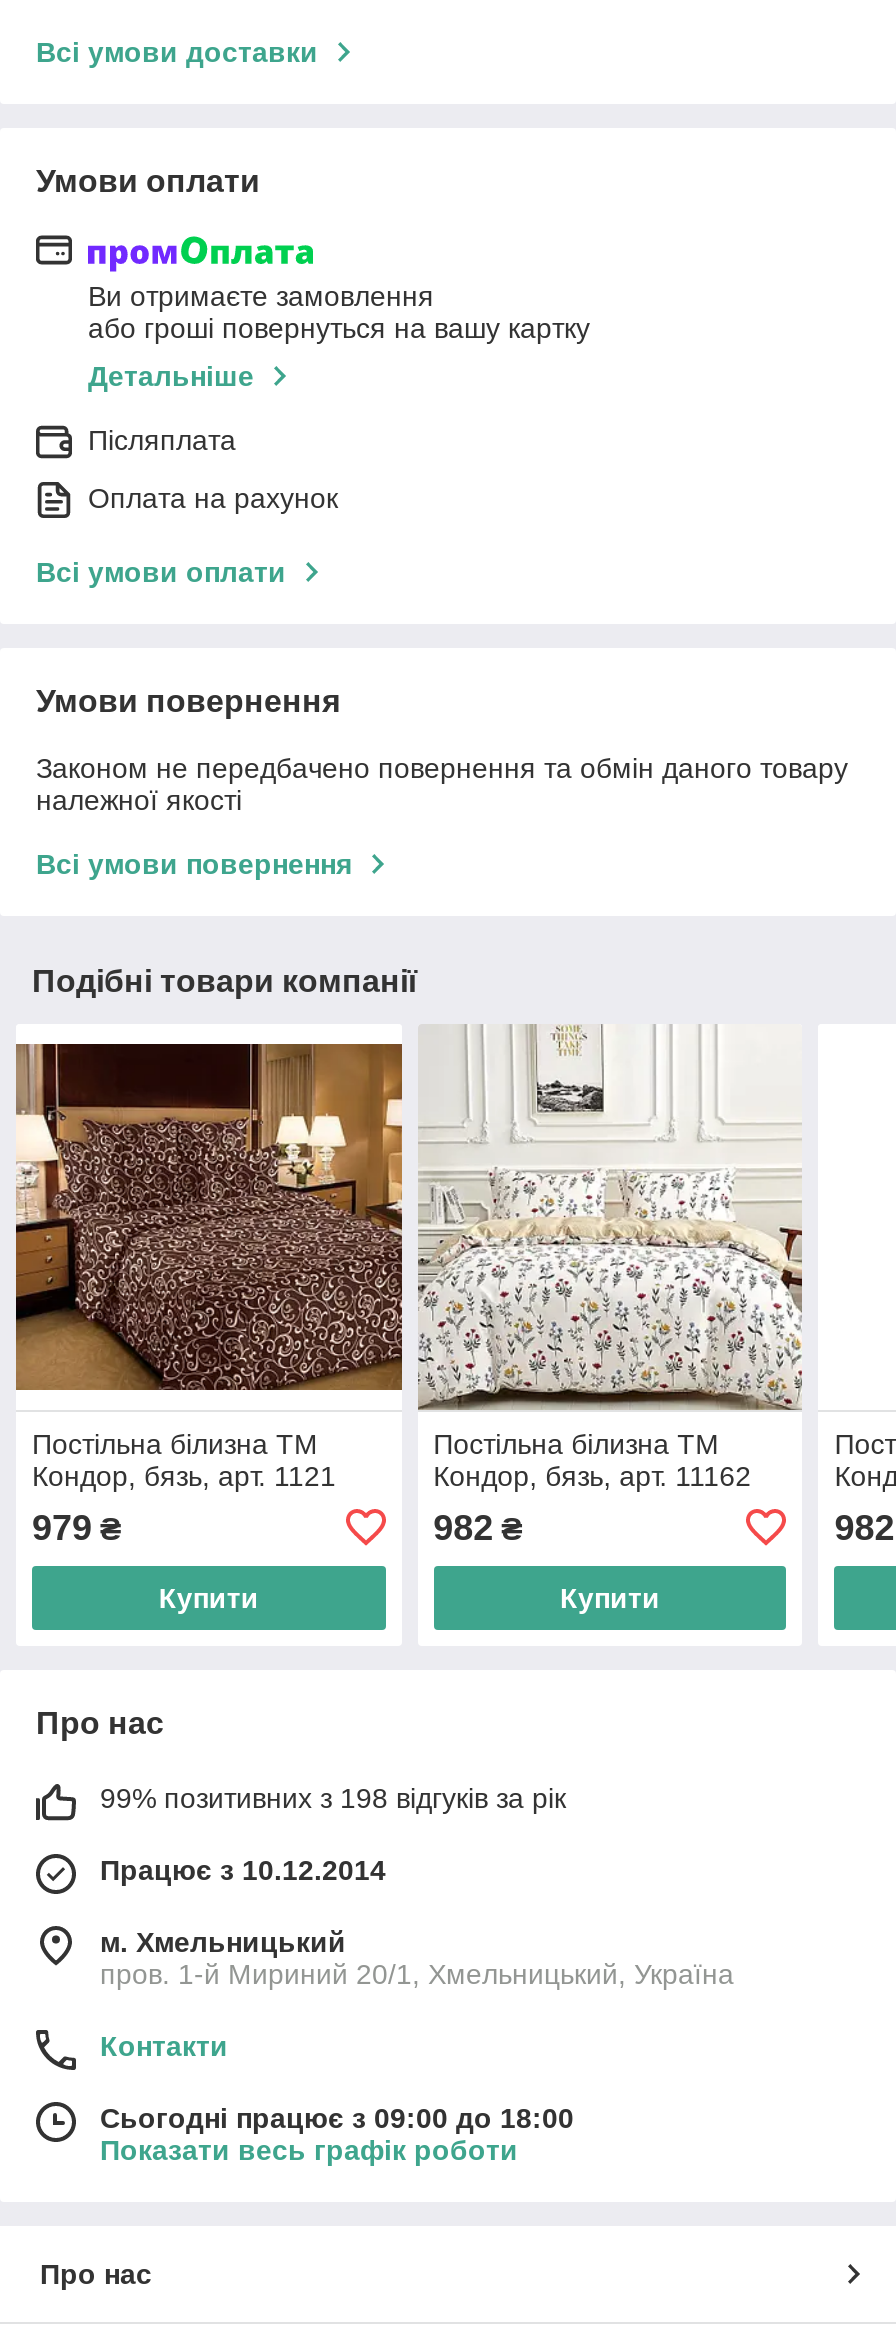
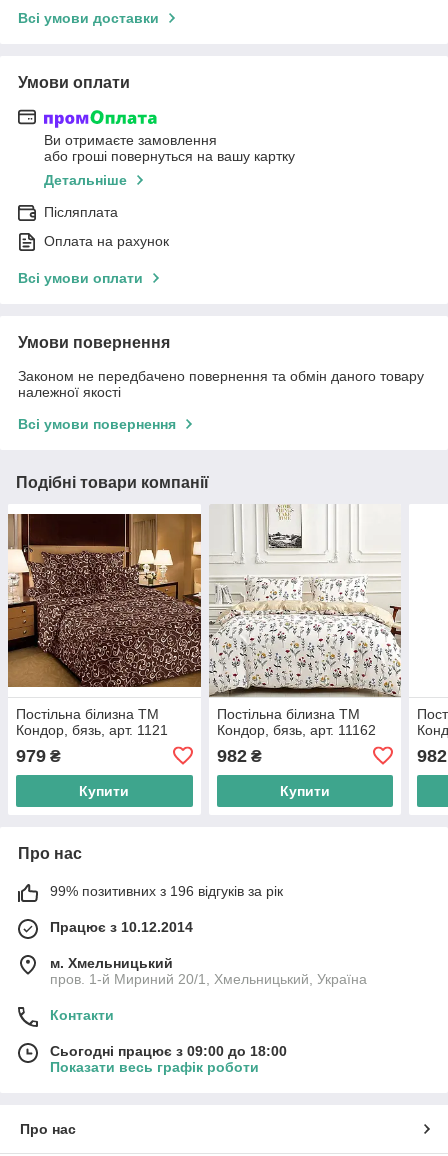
- 99% позитивних з 198 відгуків за рік
+ 99% позитивних з 196 відгуків за рік
